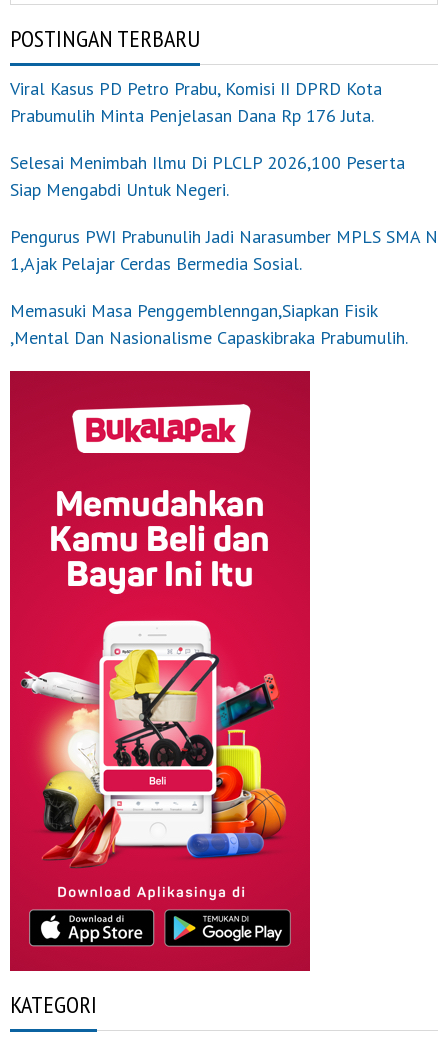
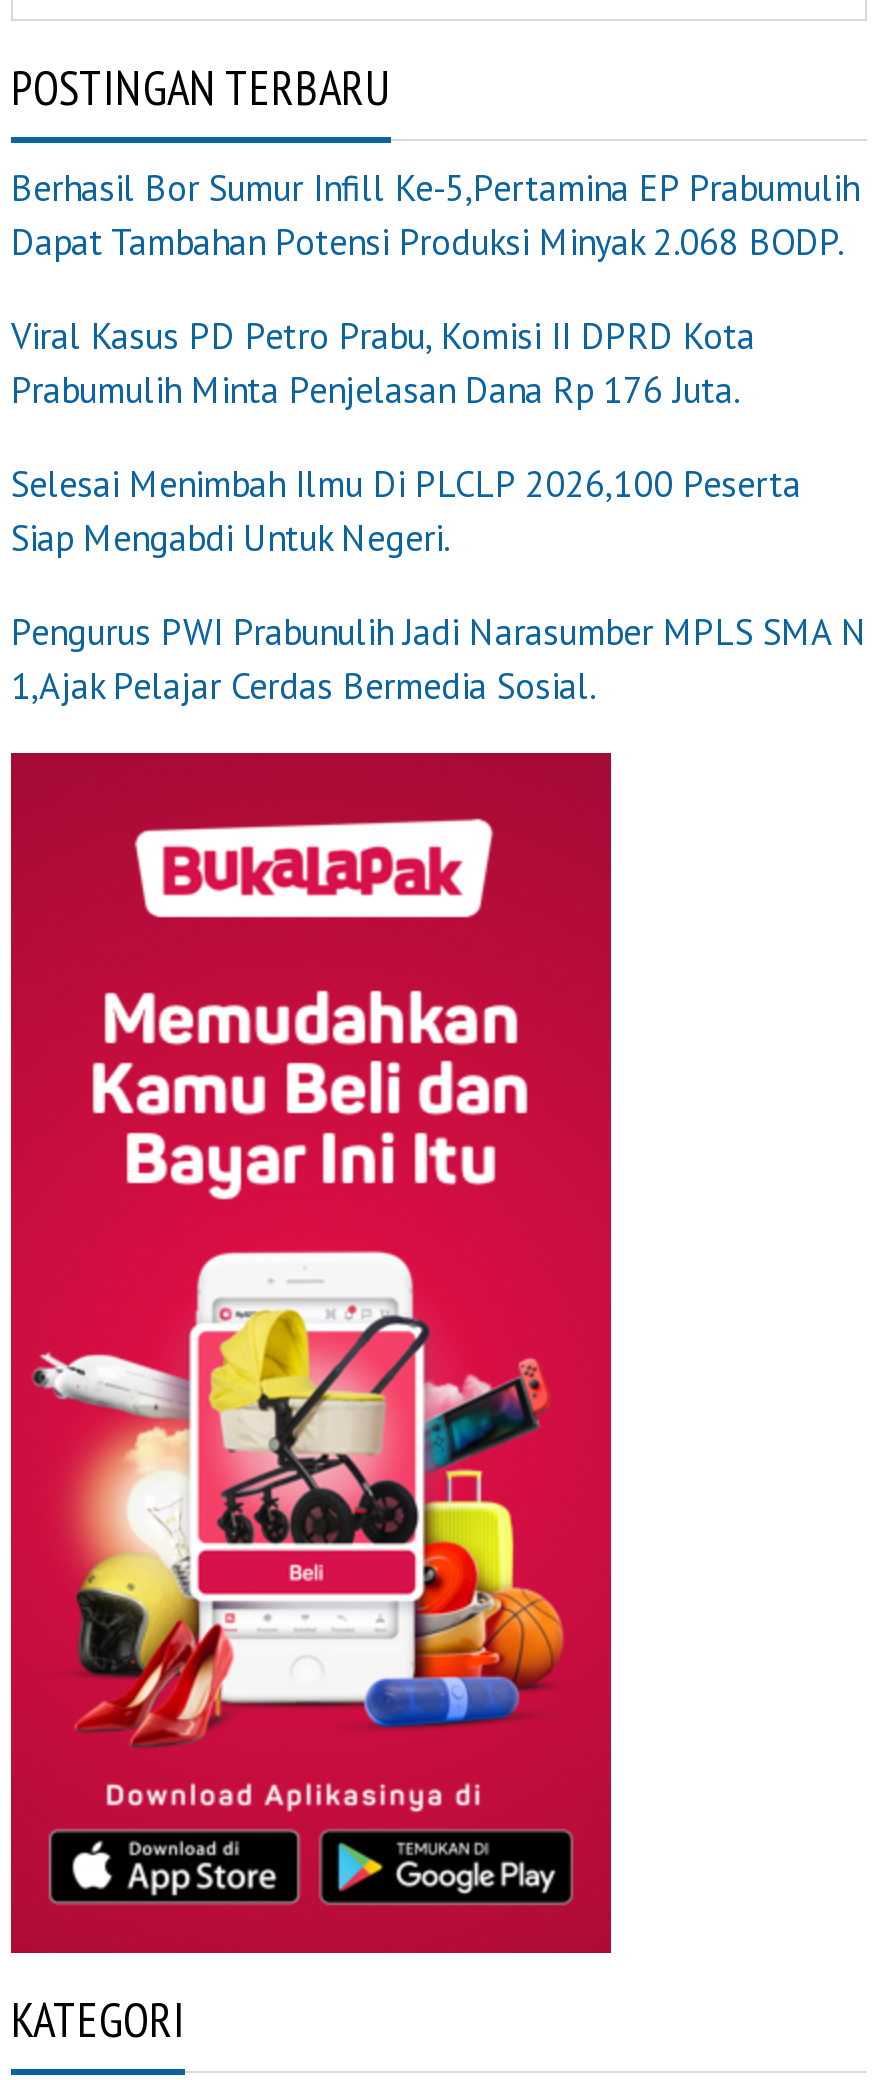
+ Berhasil Bor Sumur Infill Ke-5,Pertamina EP Prabumulih
+ Dapat Tambahan Potensi Produksi Minyak 2.068 BODP.

moved down: Viral Kasus PD Petro Prabu, Komisi II DPRD Kota | Prabumulih Minta Penjelasan Dana Rp 176 Juta. | Selesai Menimbah Ilmu Di PLCLP 2026,100 Peserta | Siap Mengabdi Untuk Negeri. | Pengurus PWI Prabunulih Jadi Narasumber MPLS SMA N | 1,Ajak Pelajar Cerdas Bermedia Sosial.

- Memasuki Masa Penggemblenngan,Siapkan Fisik
- ,Mental Dan Nasionalisme Capaskibraka Prabumulih.
